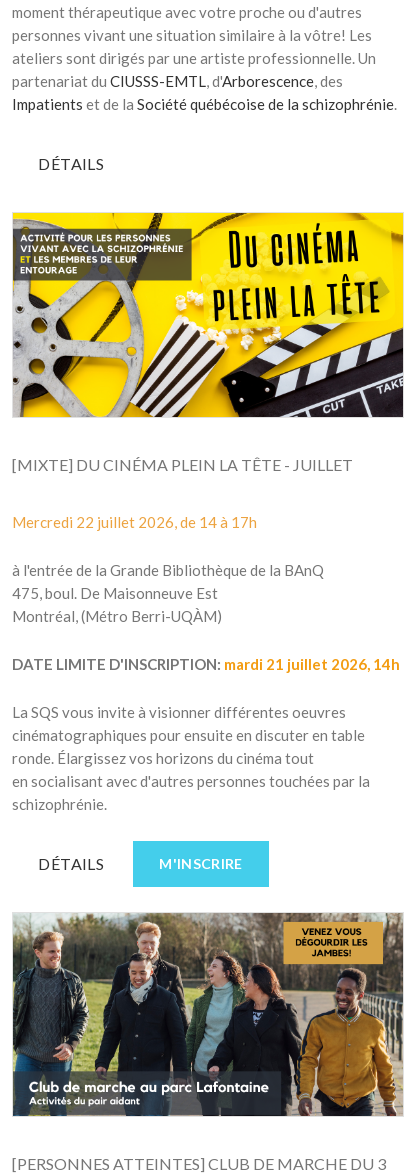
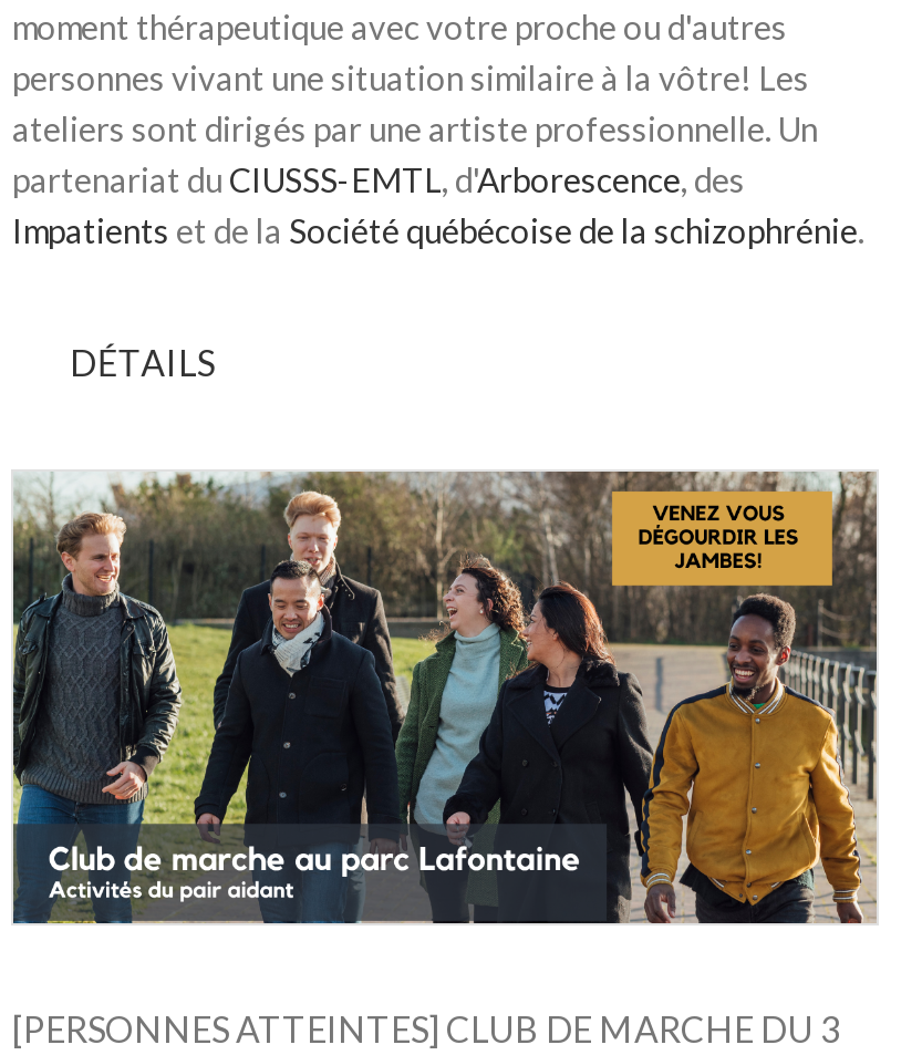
- [image]
- [MIXTE] DU CINÉMA PLEIN LA TÊTE - JUILLET
- Mercredi 22 juillet 2026, de 14 à 17h
- à l'entrée de la Grande Bibliothèque de la BAnQ
- 475, boul. De Maisonneuve Est
- Montréal, (Métro Berri-UQÀM)
- DATE LIMITE D'INSCRIPTION: mardi 21 juillet 2026, 14h
- La SQS vous invite à visionner différentes oeuvres
- cinématographiques pour ensuite en discuter en table
- ronde. Élargissez vos horizons du cinéma tout
- en socialisant avec d'autres personnes touchées par la
- schizophrénie.
- DÉTAILS
- M'INSCRIRE
